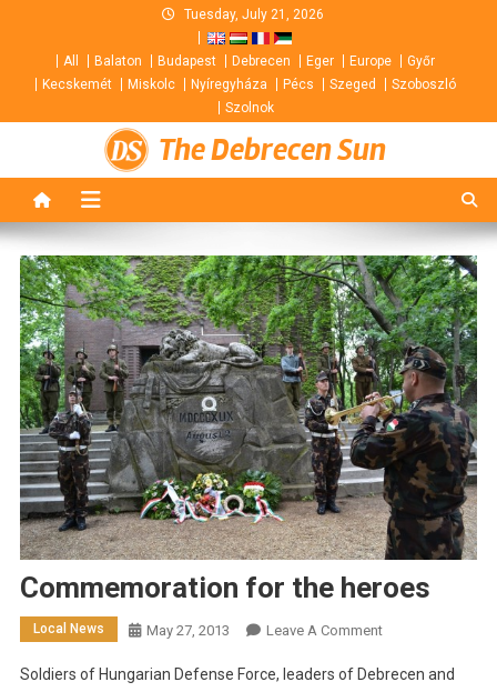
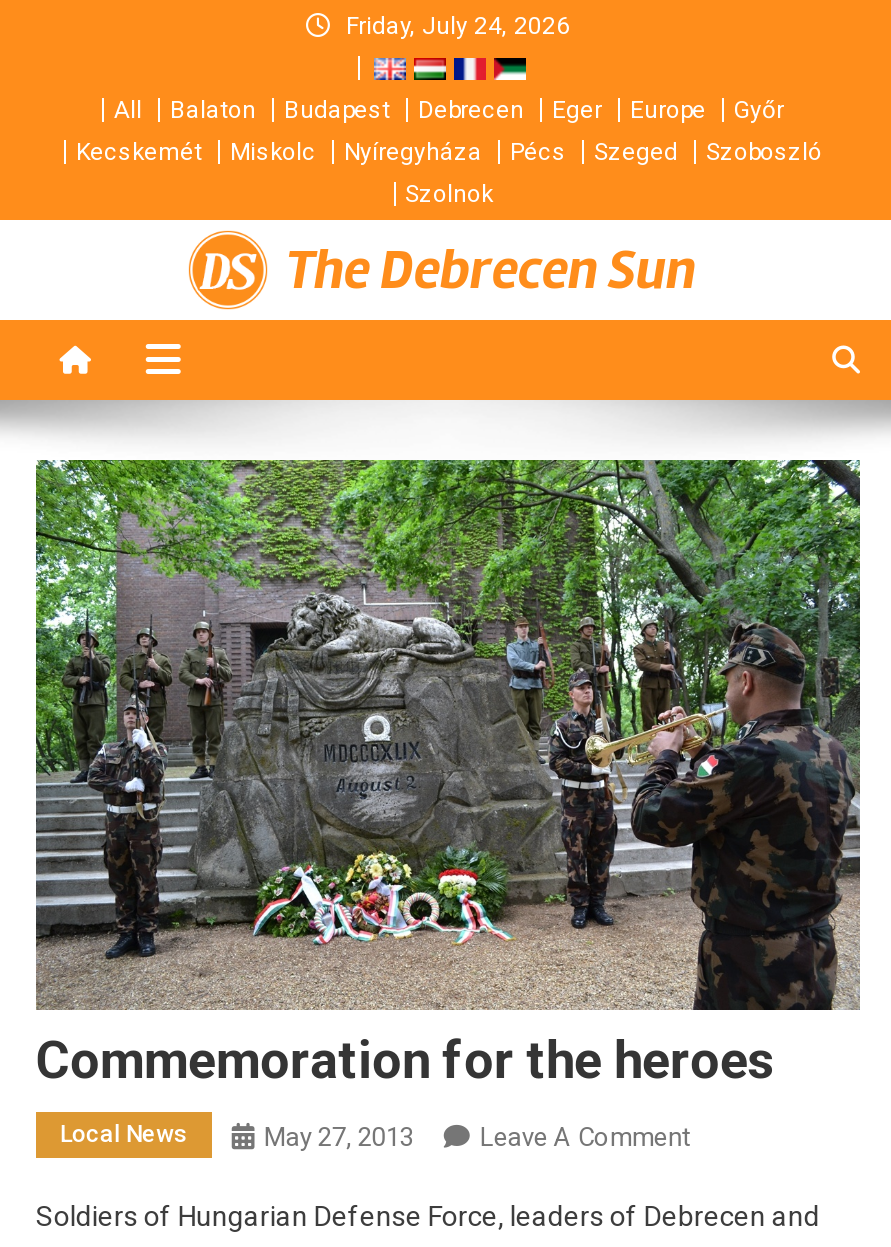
- Tuesday, July 21, 2026
+ Friday, July 24, 2026
